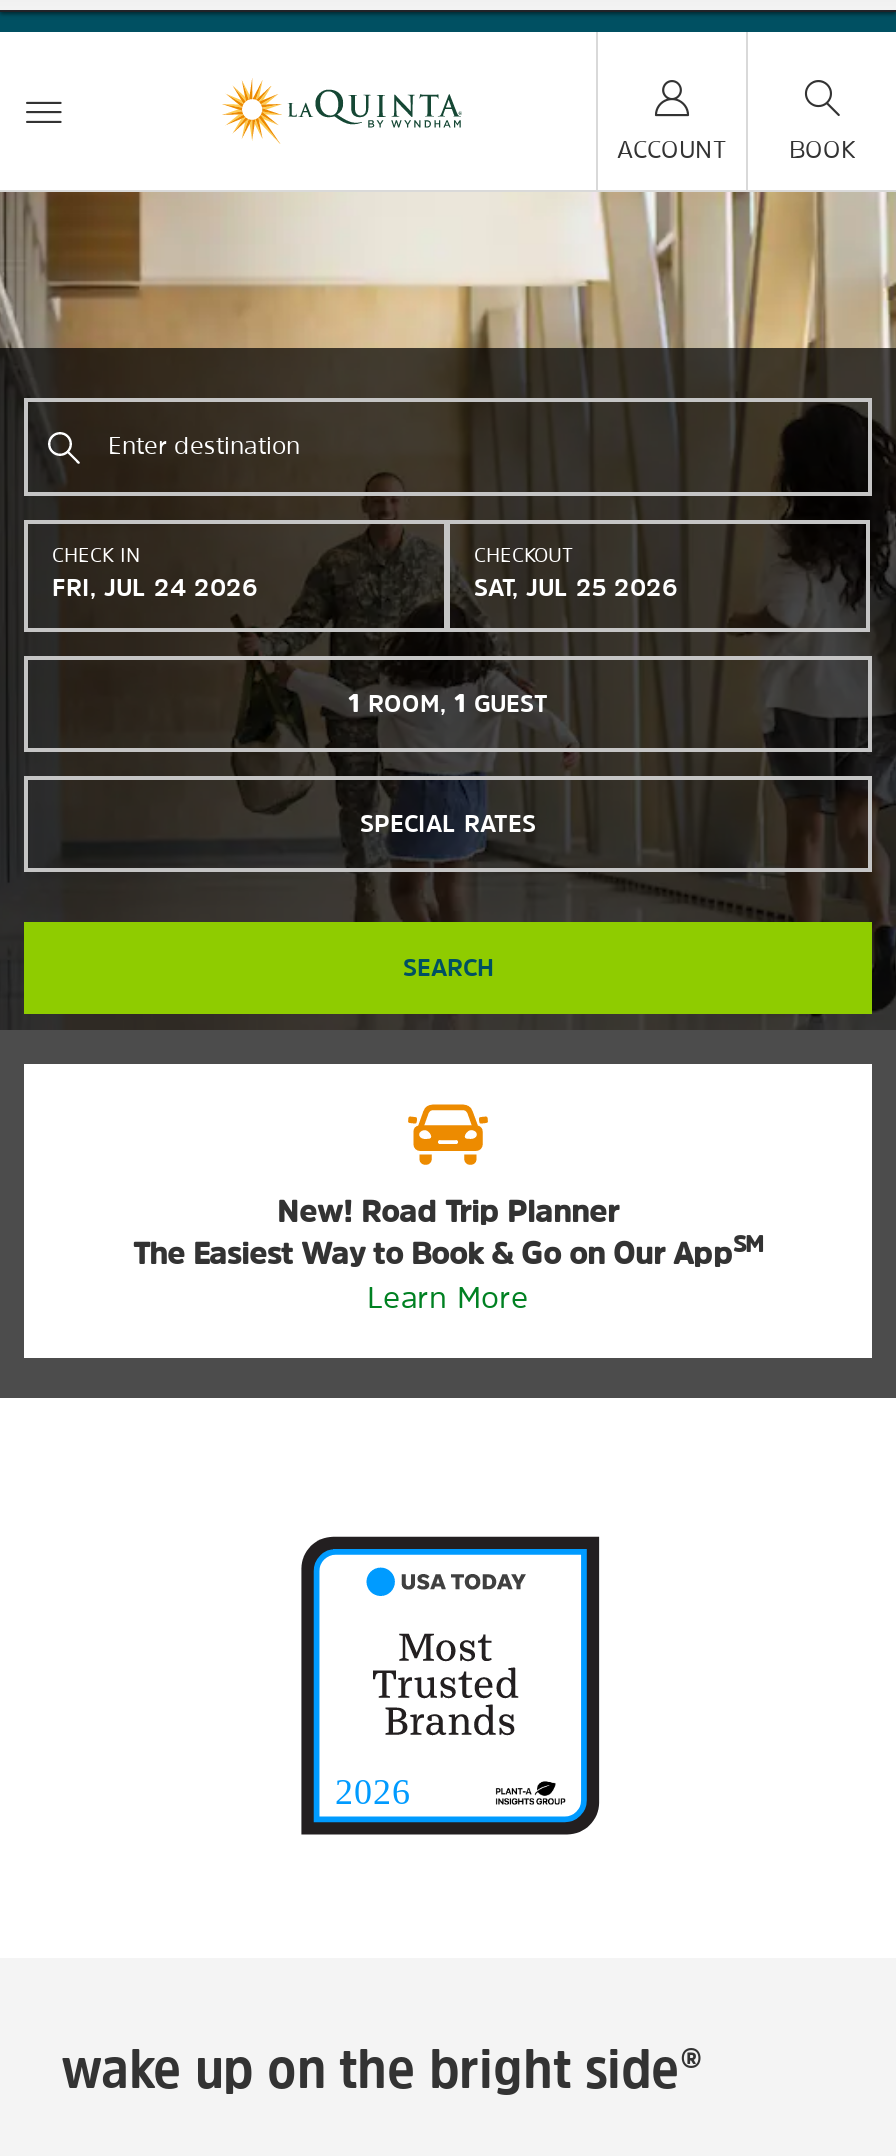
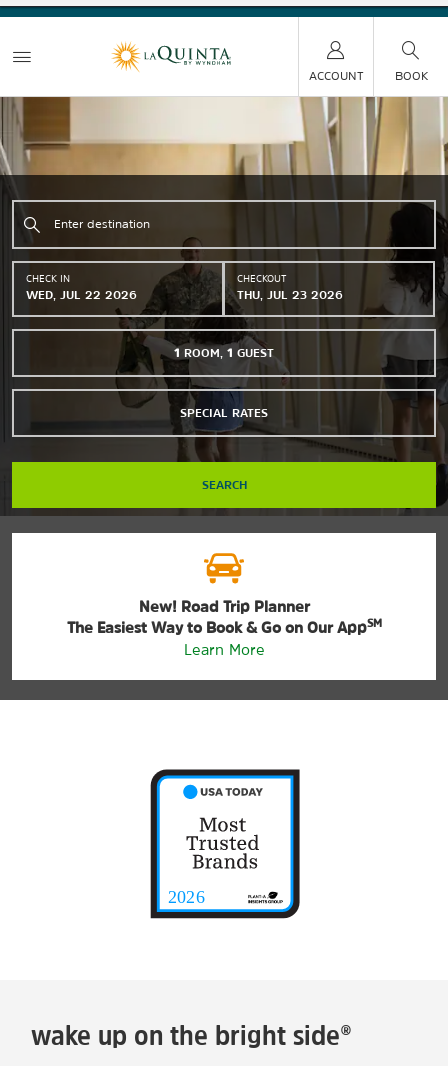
- FRI, JUL 24 2026
+ WED, JUL 22 2026

- SAT, JUL 25 2026
+ THU, JUL 23 2026
